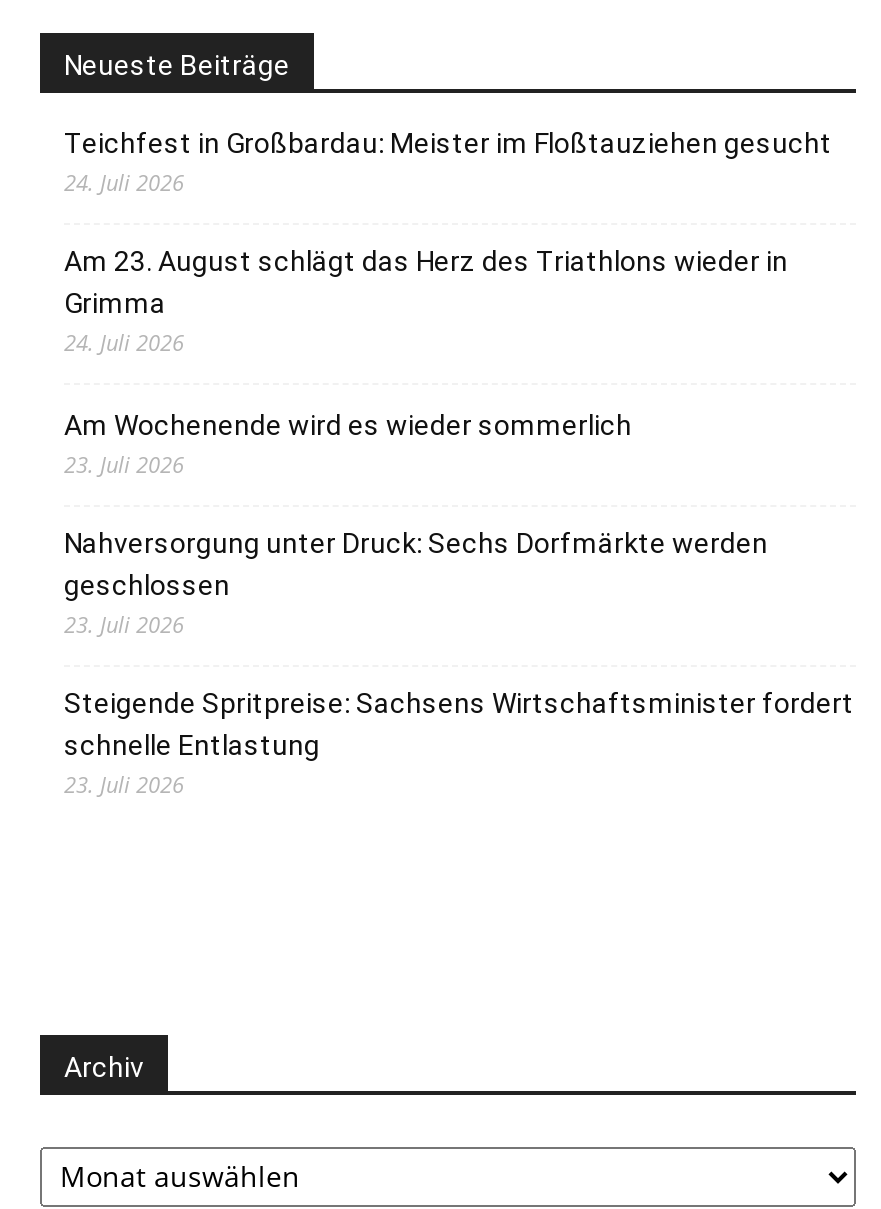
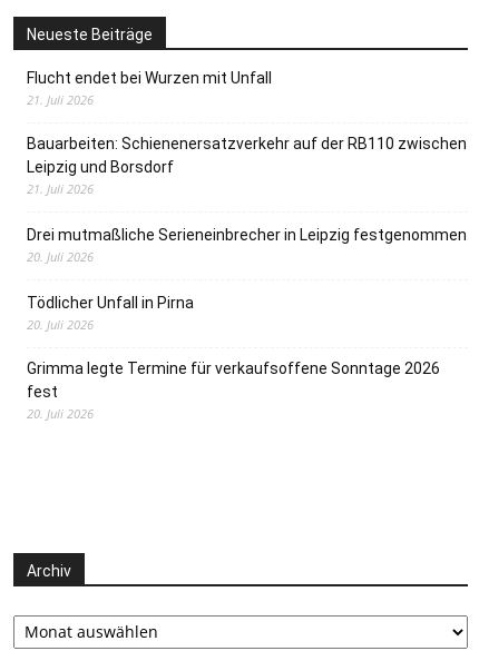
- Teichfest in Großbardau: Meister im Floßtauziehen gesucht
- 24. Juli 2026
+ Flucht endet bei Wurzen mit Unfall
+ 21. Juli 2026

- Am 23. August schlägt das Herz des Triathlons wieder in
- Grimma
- 24. Juli 2026
+ Bauarbeiten: Schienenersatzverkehr auf der RB110 zwischen
+ Leipzig und Borsdorf
+ 21. Juli 2026

- Am Wochenende wird es wieder sommerlich
- 23. Juli 2026
+ Drei mutmaßliche Serieneinbrecher in Leipzig festgenommen
+ 20. Juli 2026

- Nahversorgung unter Druck: Sechs Dorfmärkte werden
- geschlossen
- 23. Juli 2026
+ Tödlicher Unfall in Pirna
+ 20. Juli 2026

- Steigende Spritpreise: Sachsens Wirtschaftsminister fordert
- schnelle Entlastung
- 23. Juli 2026
+ Grimma legte Termine für verkaufsoffene Sonntage 2026
+ fest
+ 20. Juli 2026
